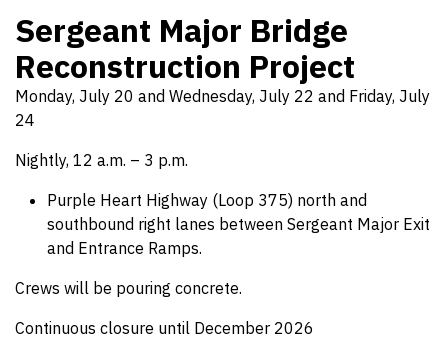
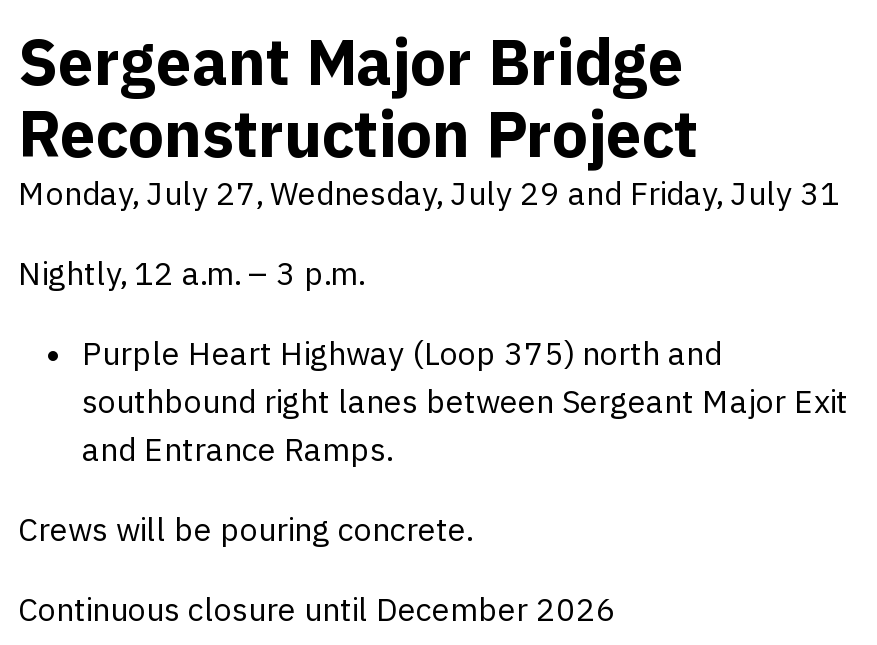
- Monday, July 20 and Wednesday, July 22 and Friday, July
- 24
+ Monday, July 27, Wednesday, July 29 and Friday, July 31
